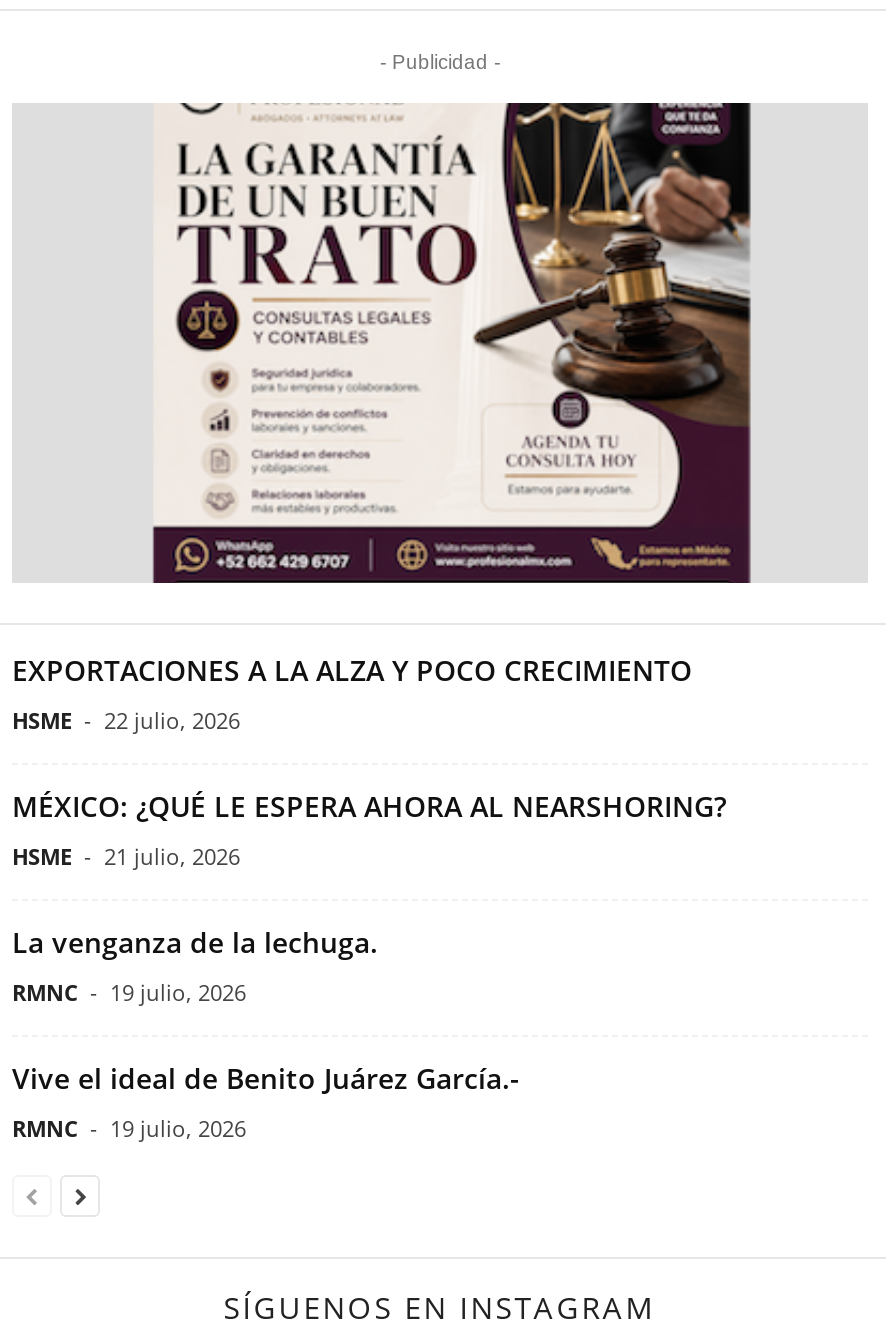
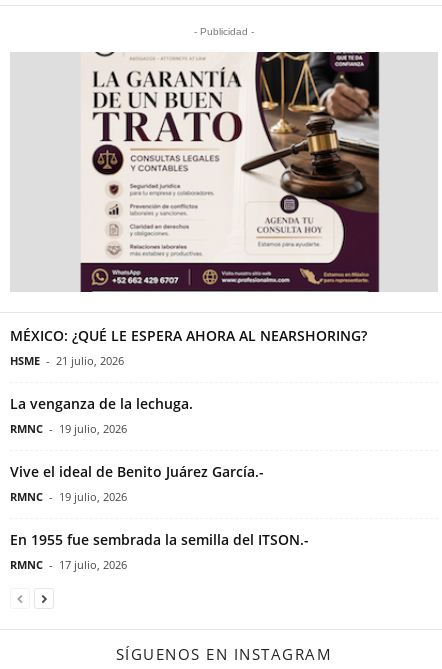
- EXPORTACIONES A LA ALZA Y POCO CRECIMIENTO
- HSME - 22 julio, 2026

moved up: MÉXICO: ¿QUÉ LE ESPERA AHORA AL NEARSHORING? | HSME - 21 julio, 2026 | La venganza de la lechuga. | RMNC - 19 julio, 2026 | Vive el ideal de Benito Juárez García.- | RMNC - 19 julio, 2026

+ En 1955 fue sembrada la semilla del ITSON.-
+ RMNC - 17 julio, 2026
